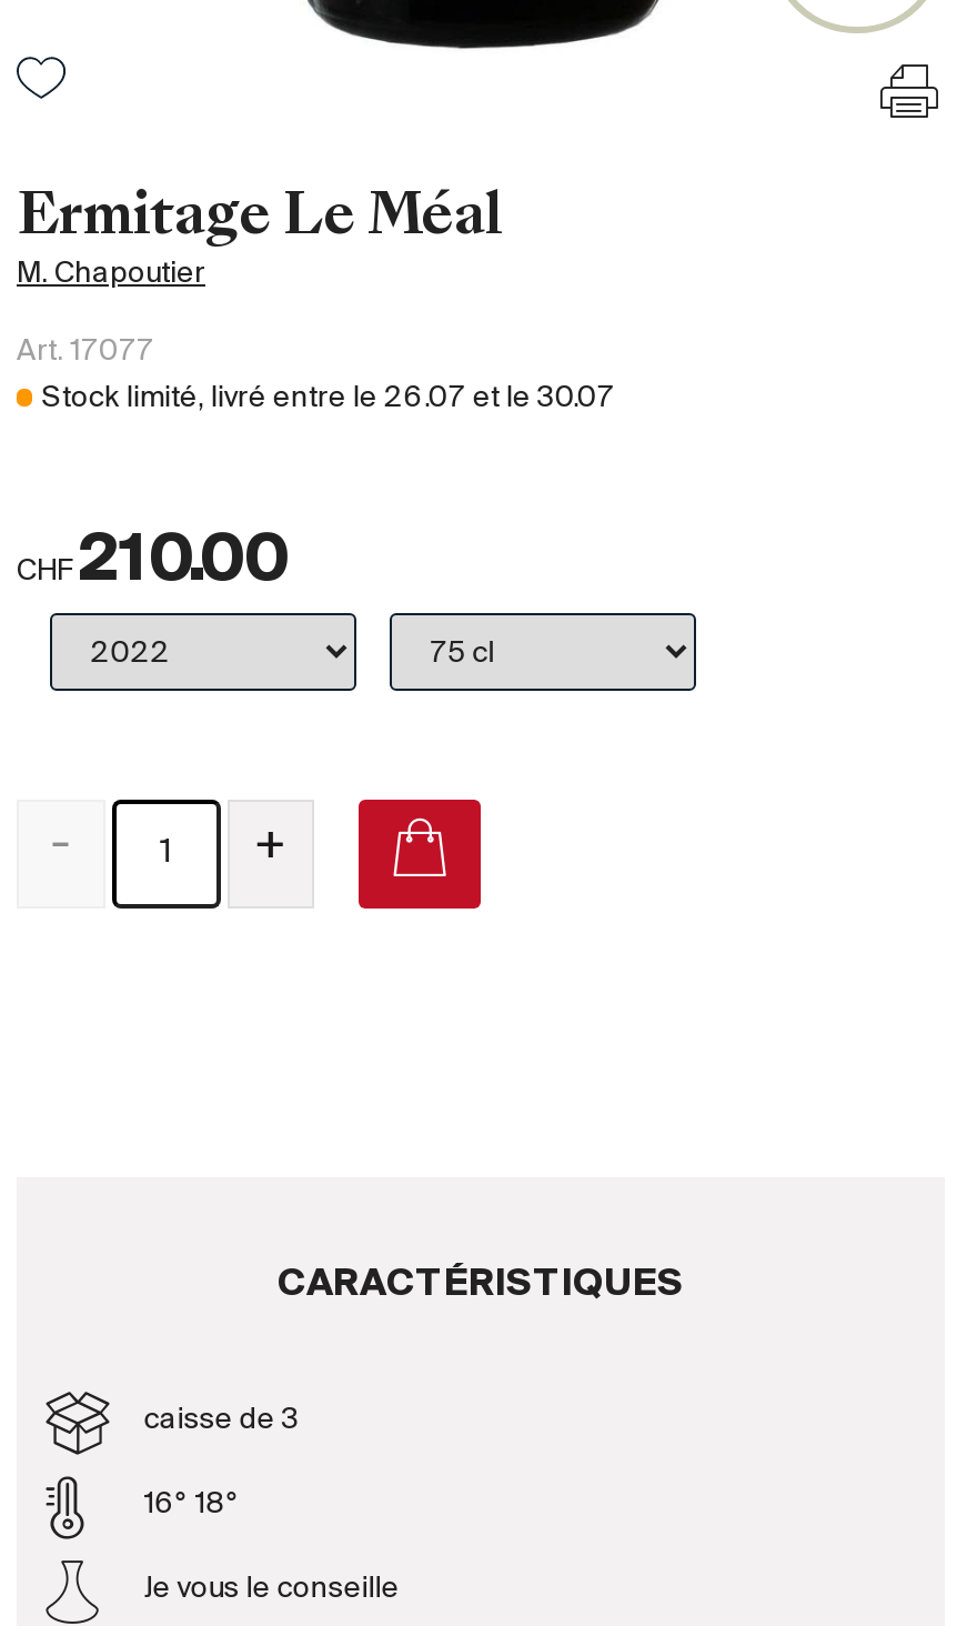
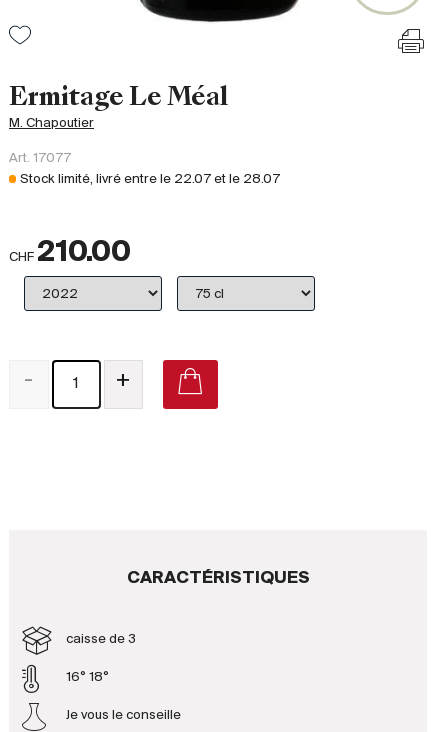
- Stock limité, livré entre le 26.07 et le 30.07
+ Stock limité, livré entre le 22.07 et le 28.07
